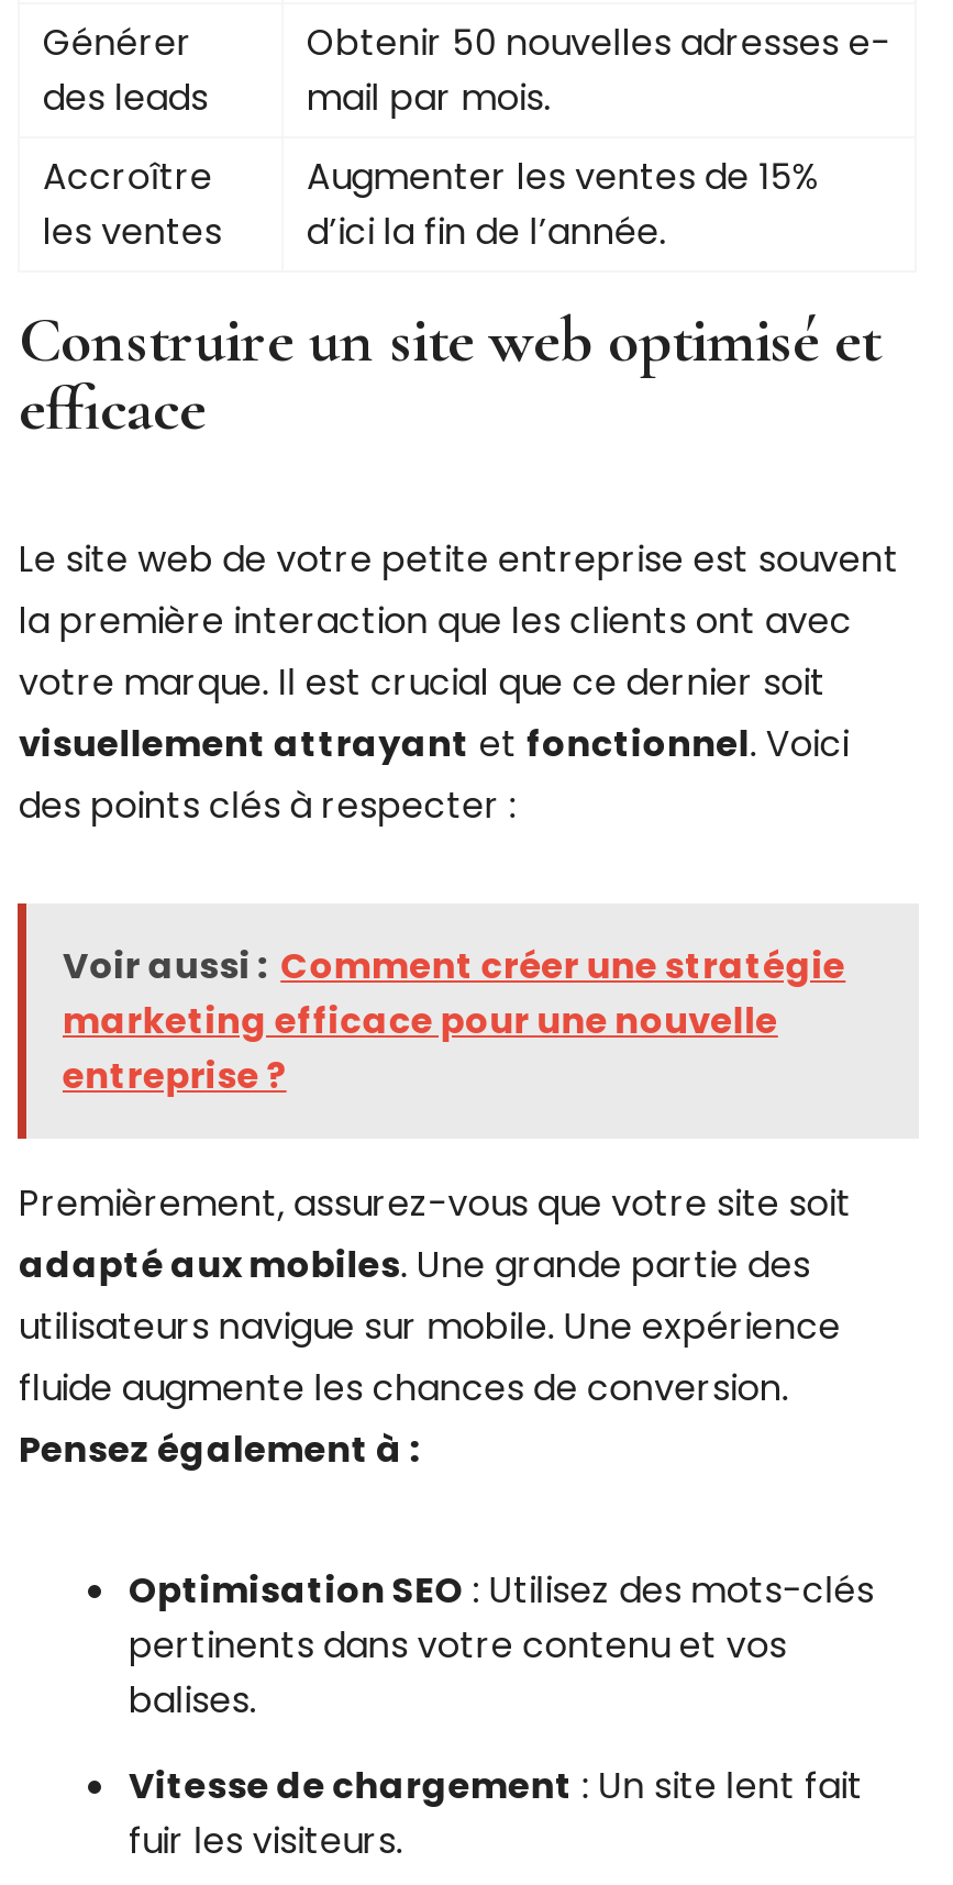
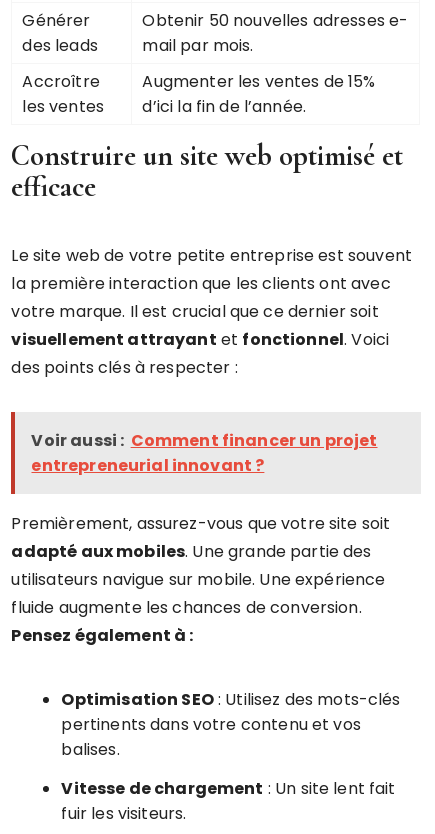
- Voir aussi : Comment créer une stratégie
- marketing efficace pour une nouvelle
- entreprise ?
+ Voir aussi : Comment financer un projet
+ entrepreneurial innovant ?
